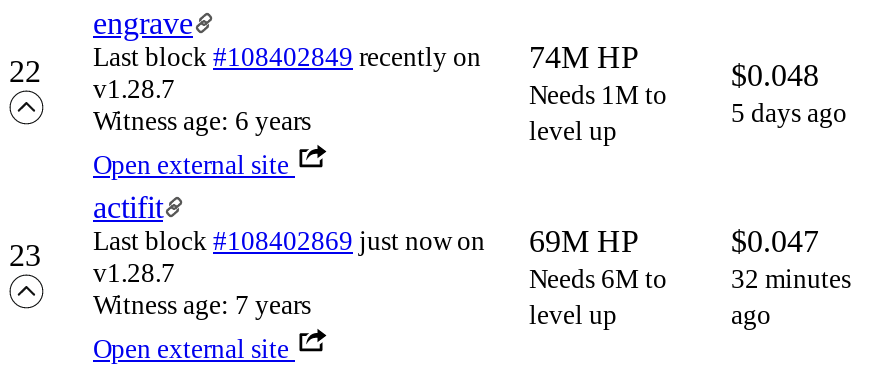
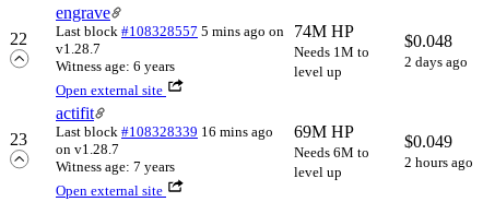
- Last block #108402849 recently on
+ Last block #108328557 5 mins ago on

- 5 days ago
+ 2 days ago

- Last block #108402869 just now on
- v1.28.7
+ Last block #108328339 16 mins ago
+ on v1.28.7

- $0.047
- 32 minutes
- ago
+ $0.049
+ 2 hours ago
